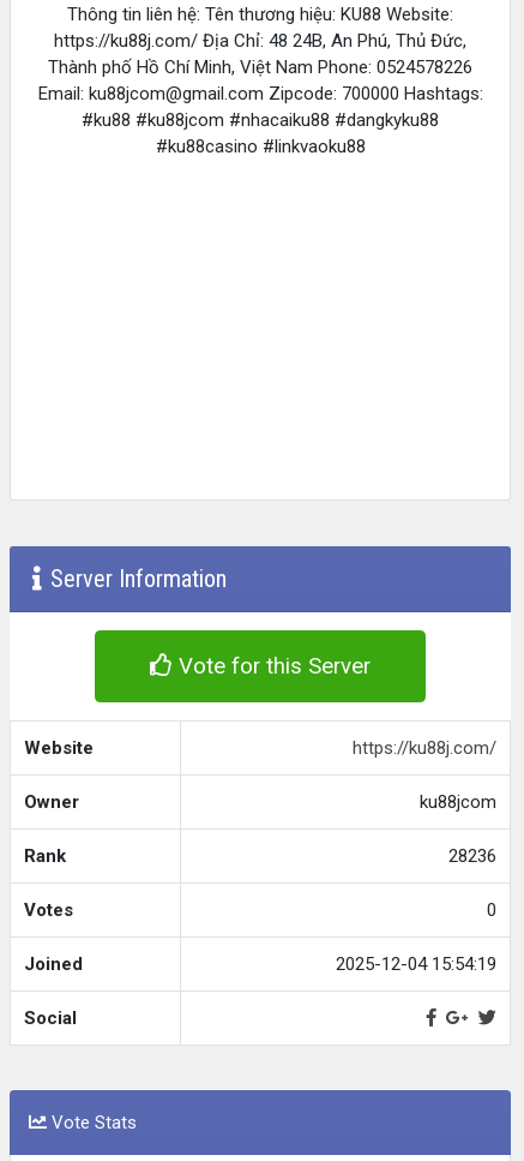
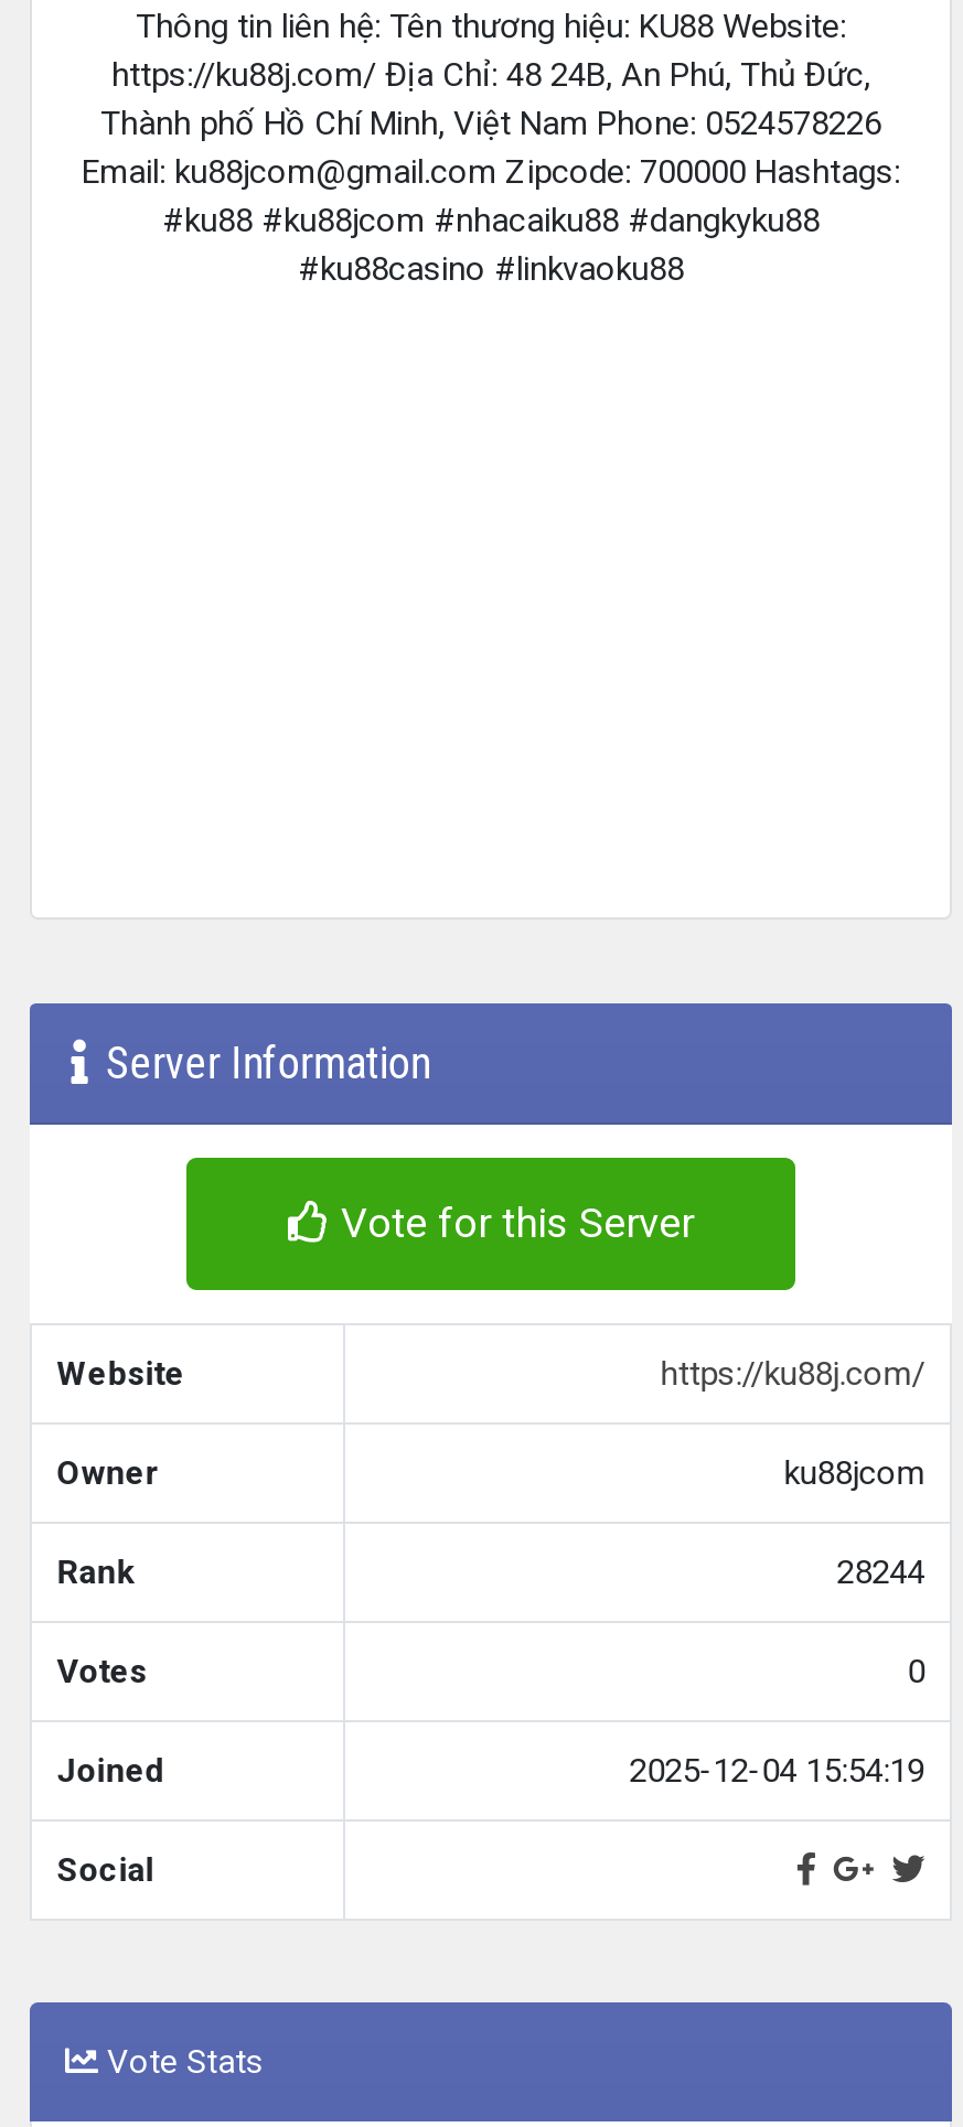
- 28236
+ 28244
